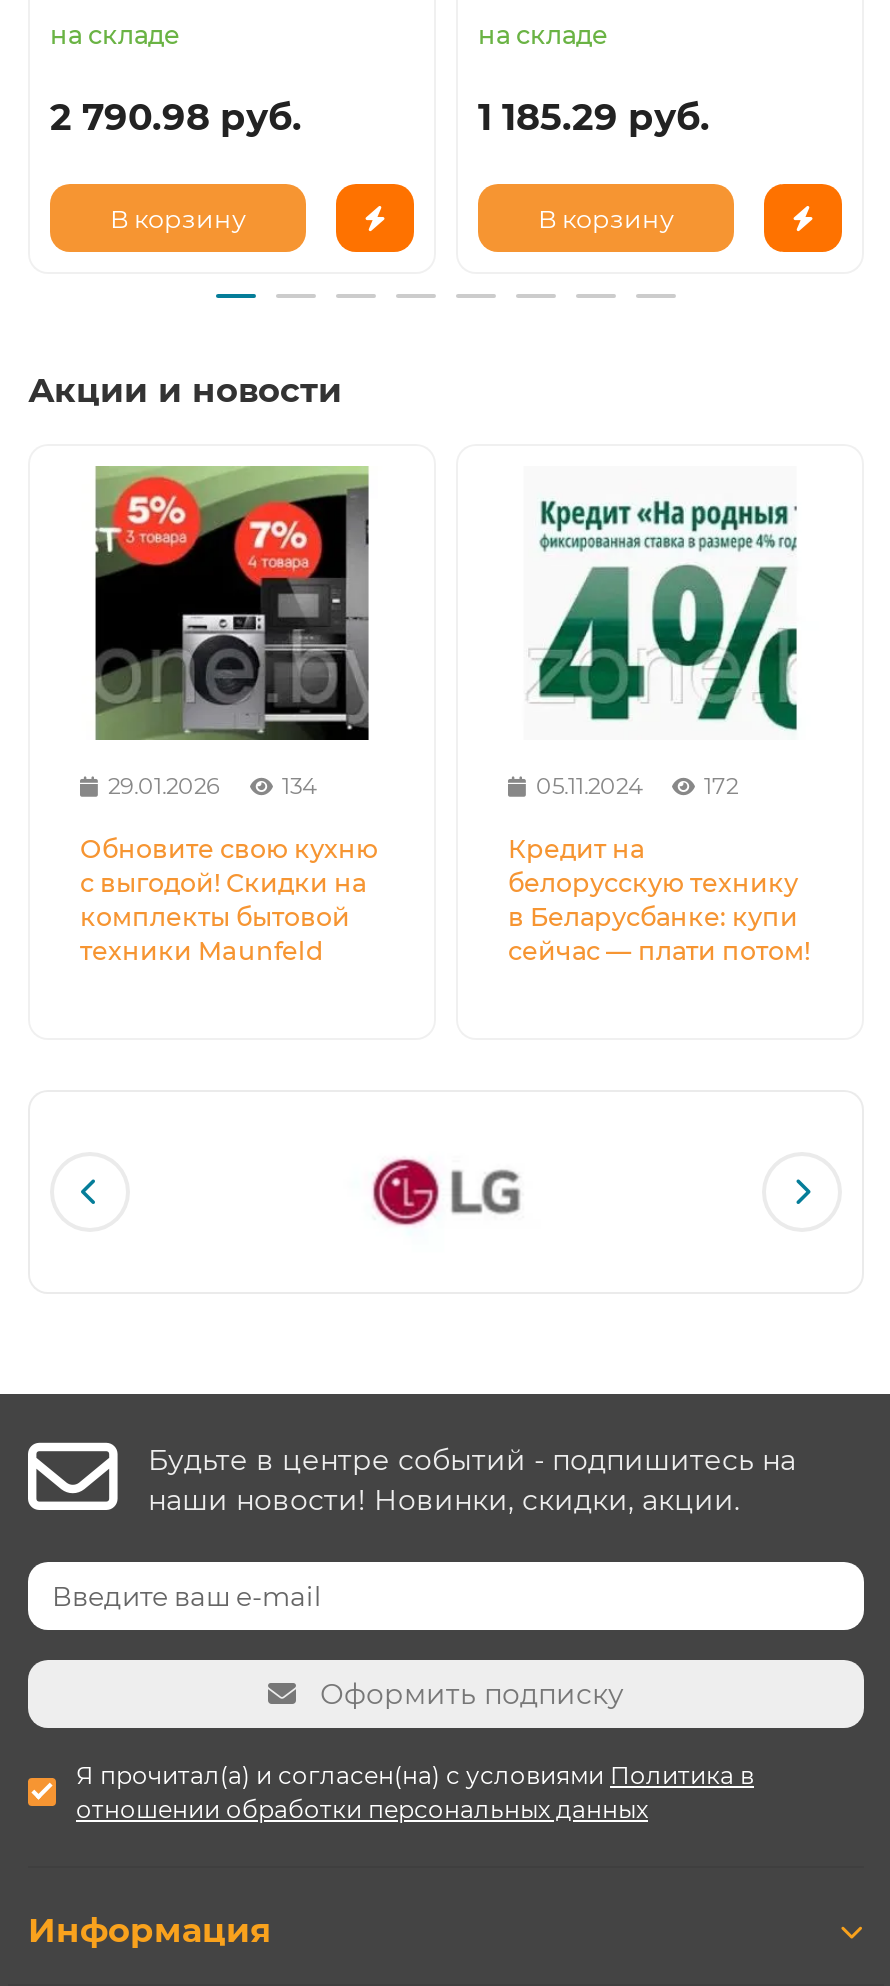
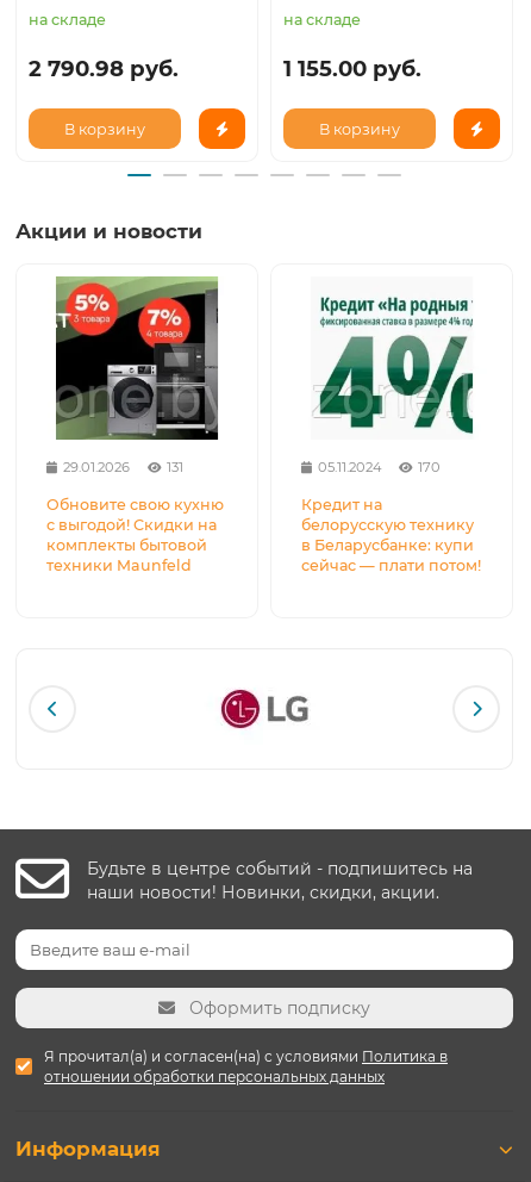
- 1 185.29 руб.
+ 1 155.00 руб.

- 134
+ 131

- 172
+ 170
